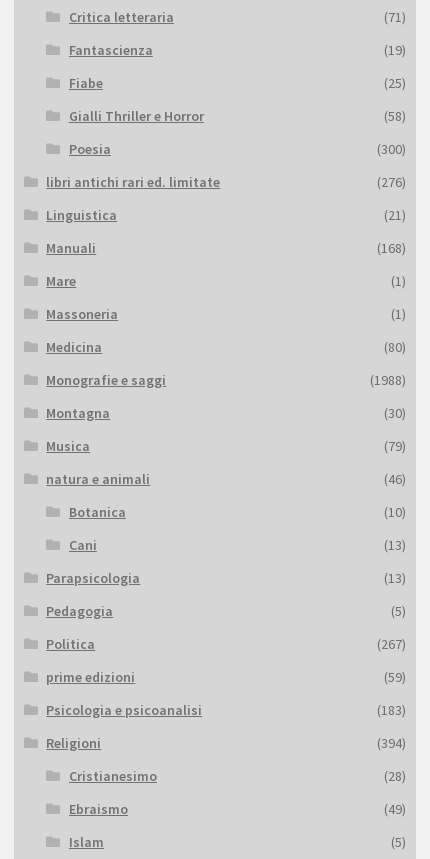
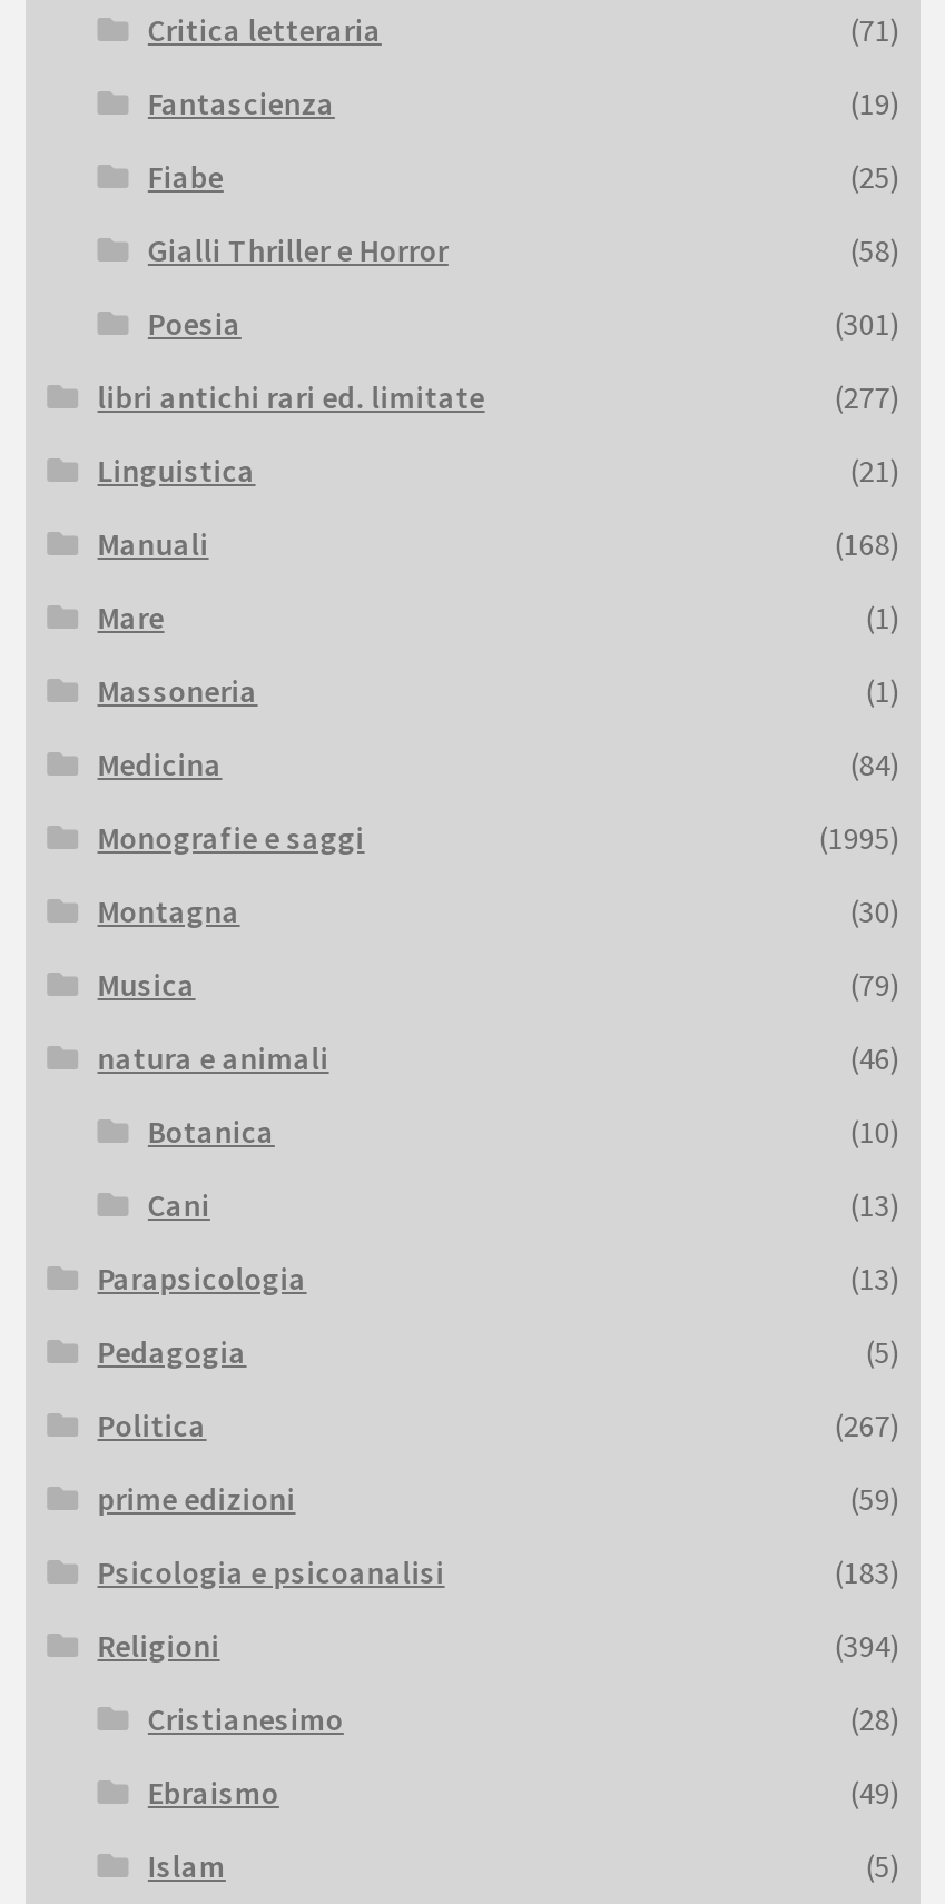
- (300)
+ (301)

- (276)
+ (277)

- (80)
+ (84)

- (1988)
+ (1995)
